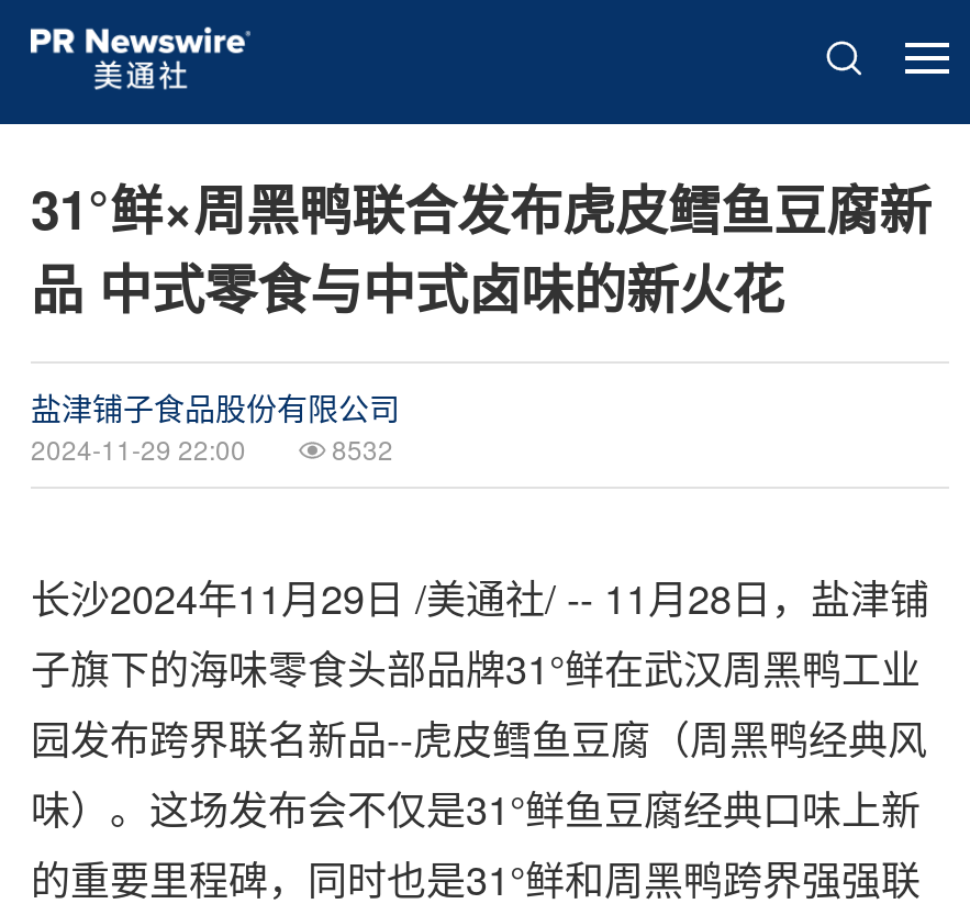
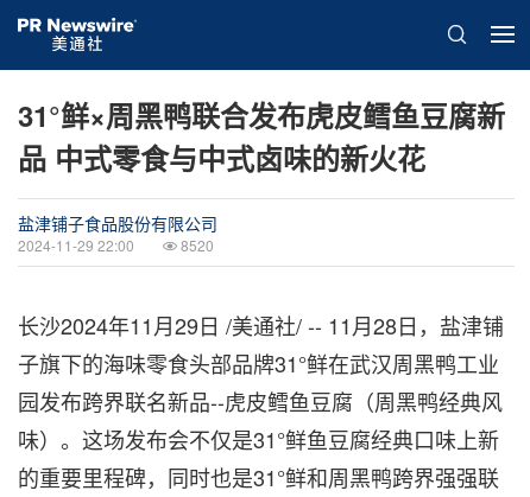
- 8532
+ 8520
